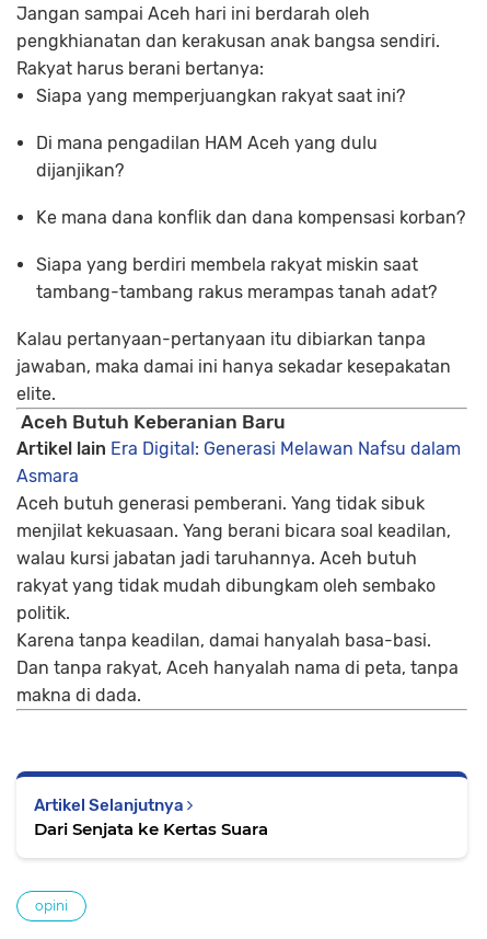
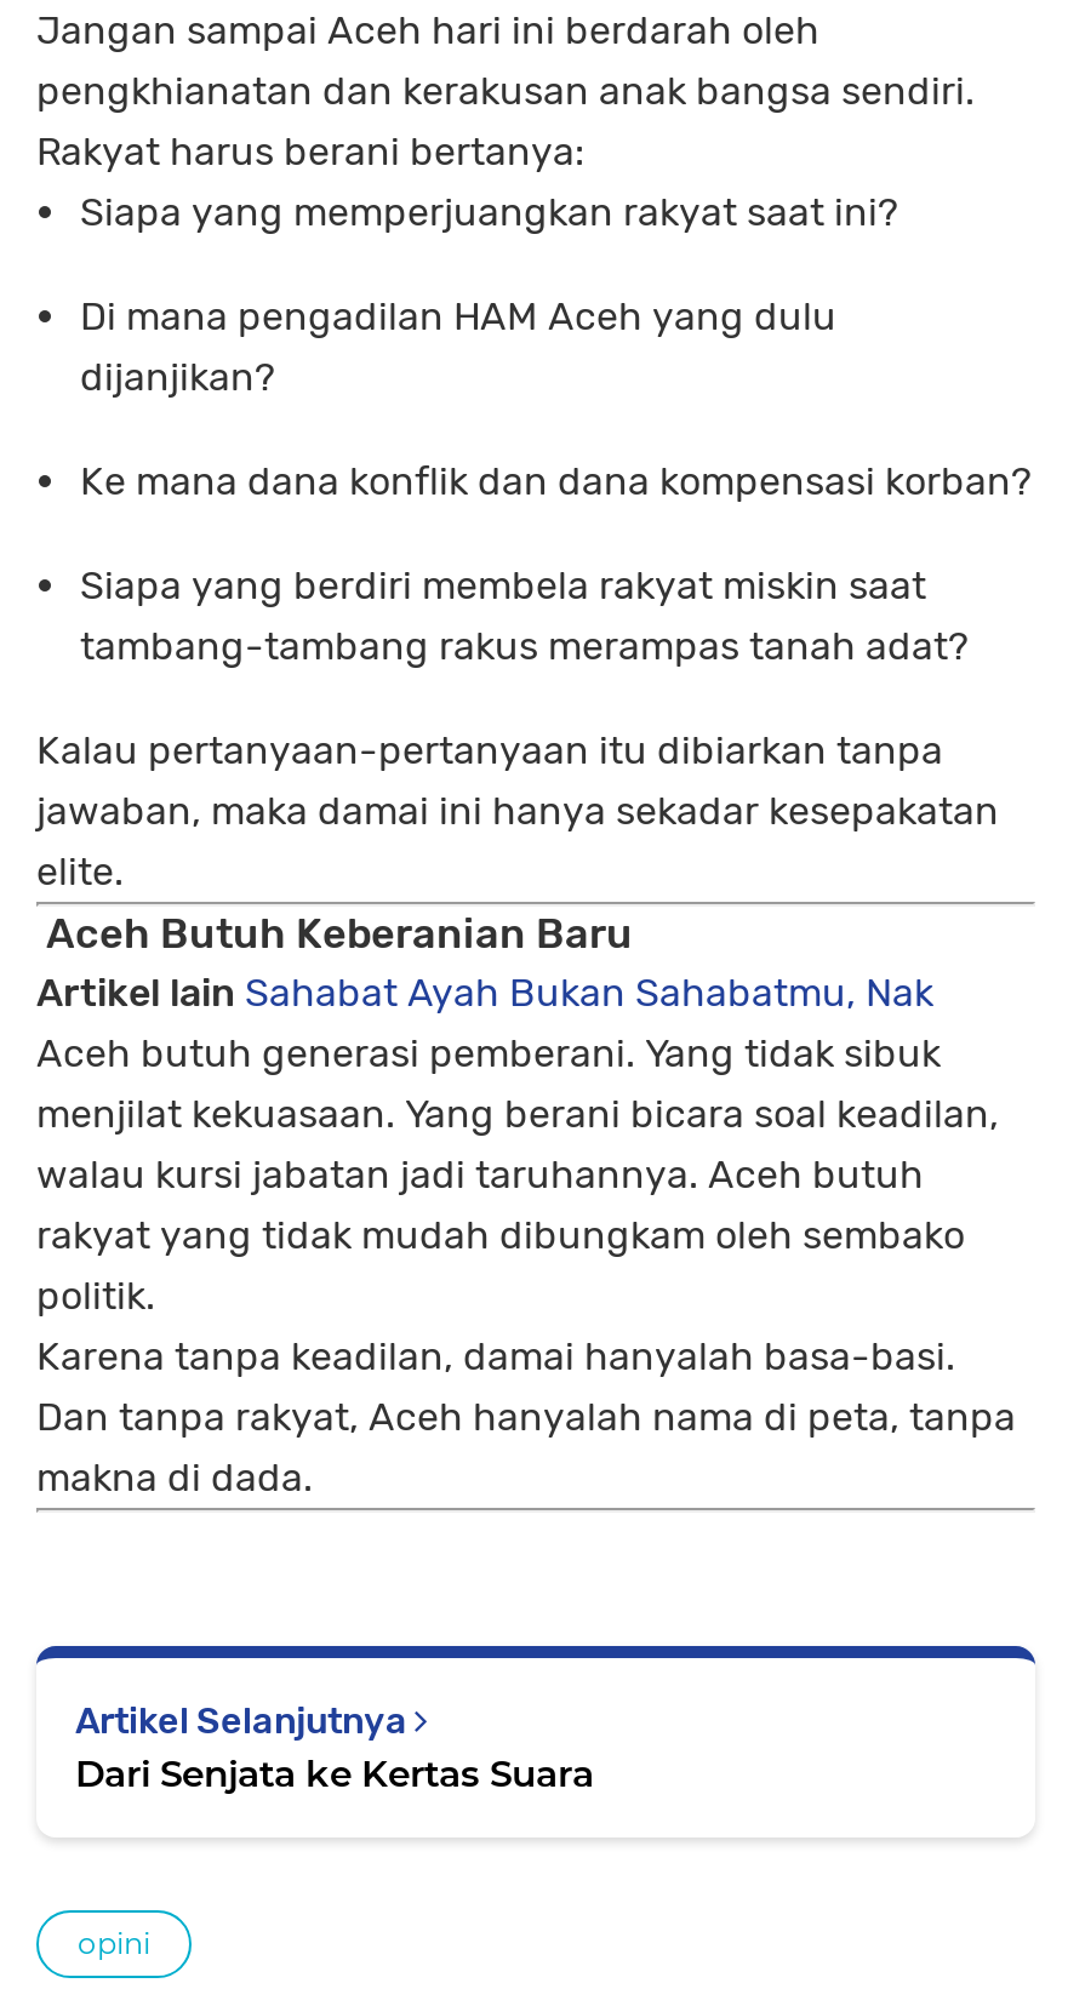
- Artikel lain Era Digital: Generasi Melawan Nafsu dalam
- Asmara
+ Artikel lain Sahabat Ayah Bukan Sahabatmu, Nak
